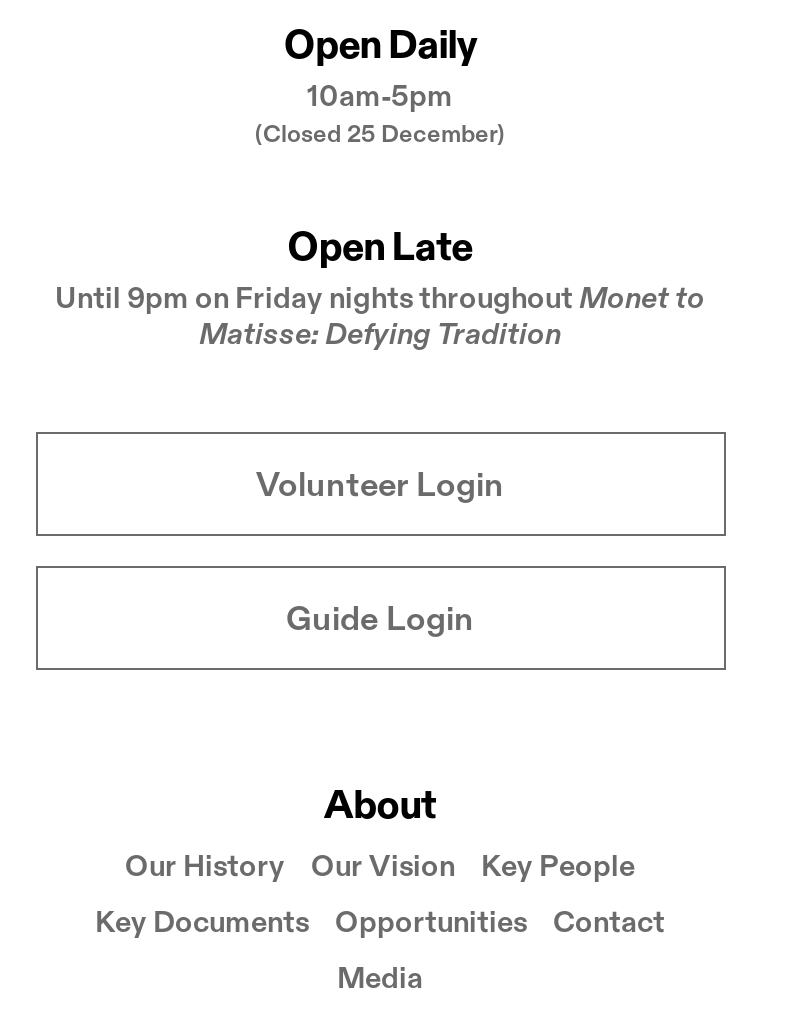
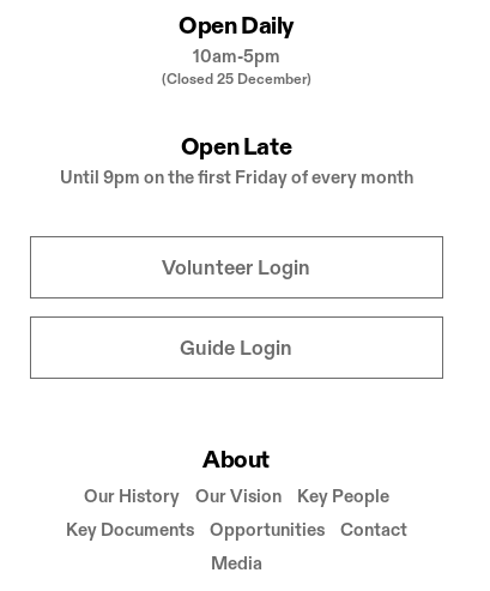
- Until 9pm on Friday nights throughout Monet to
- Matisse: Defying Tradition
+ Until 9pm on the first Friday of every month
